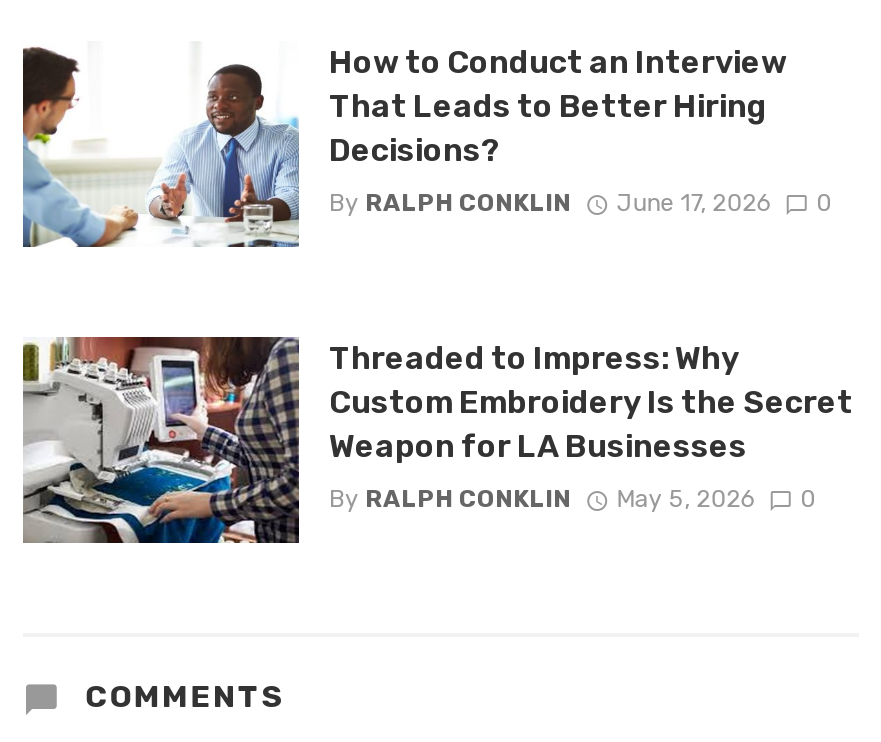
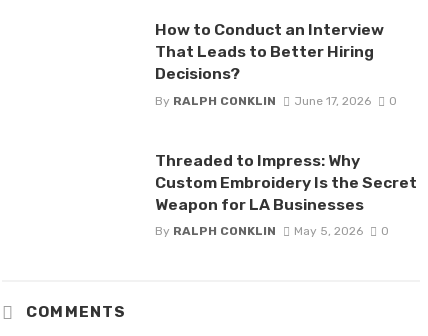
- [image]

- [image]
